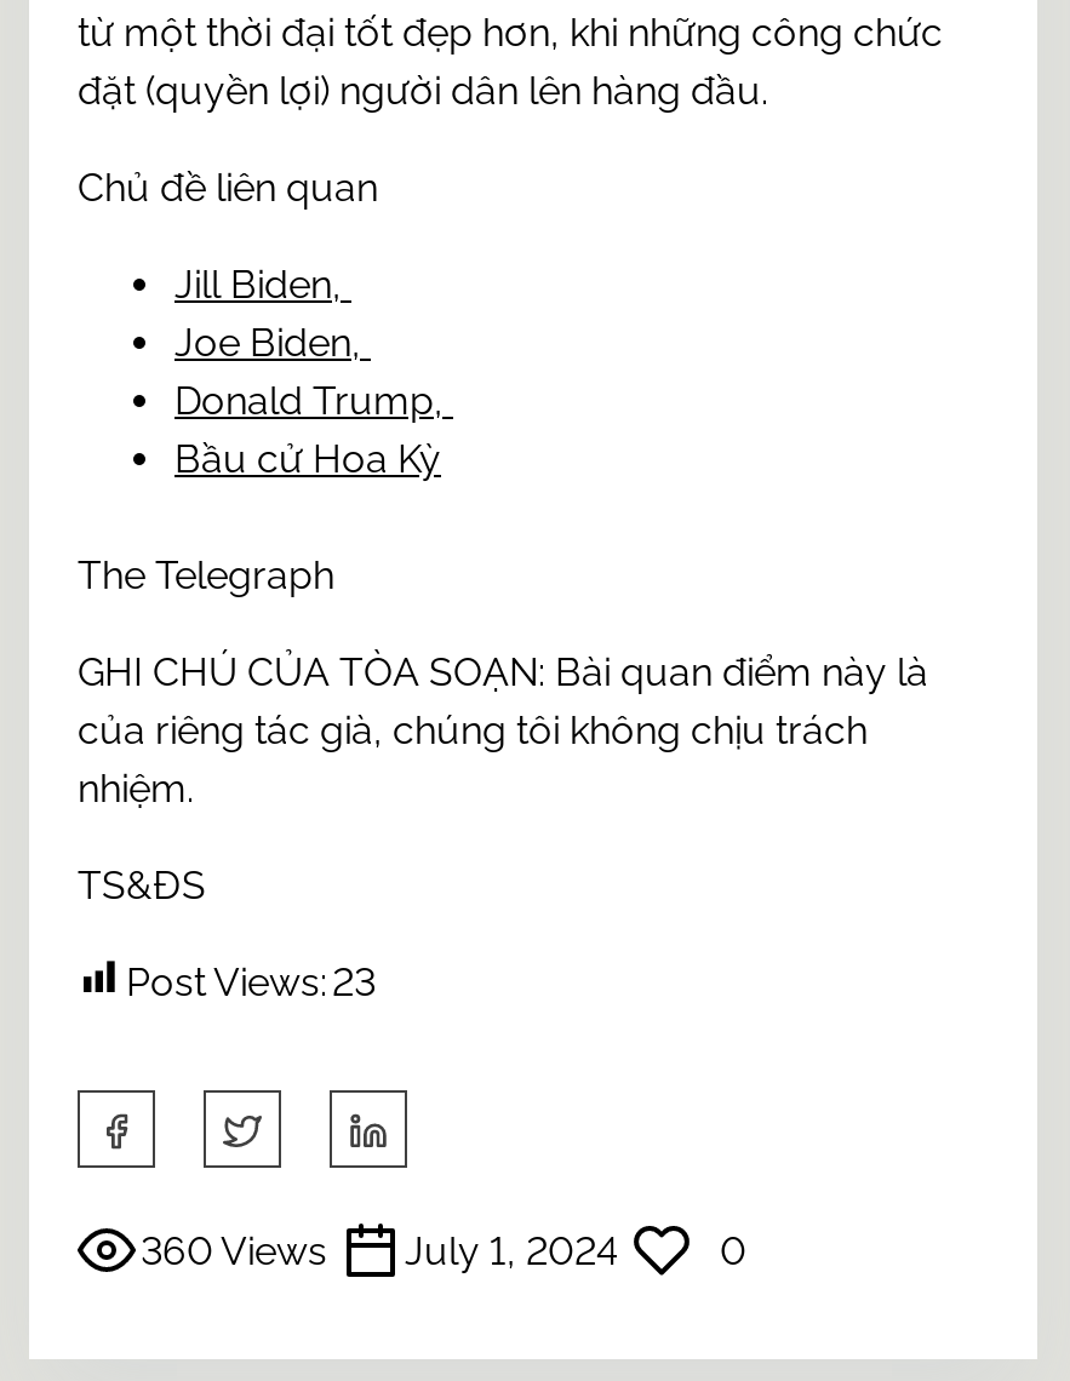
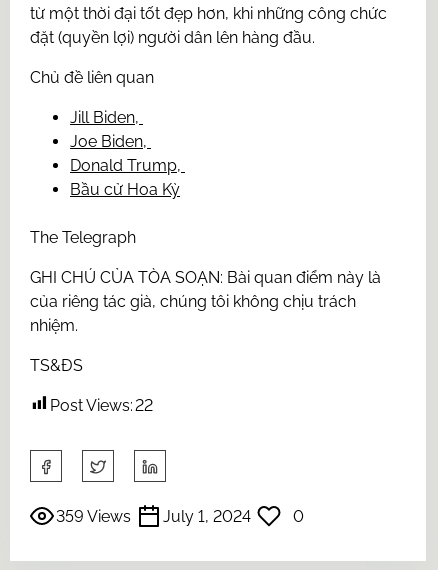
- Post Views: 23
+ Post Views: 22

- 360 Views
+ 359 Views
